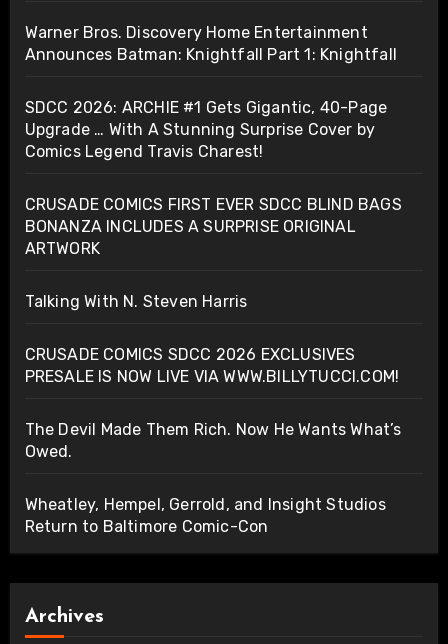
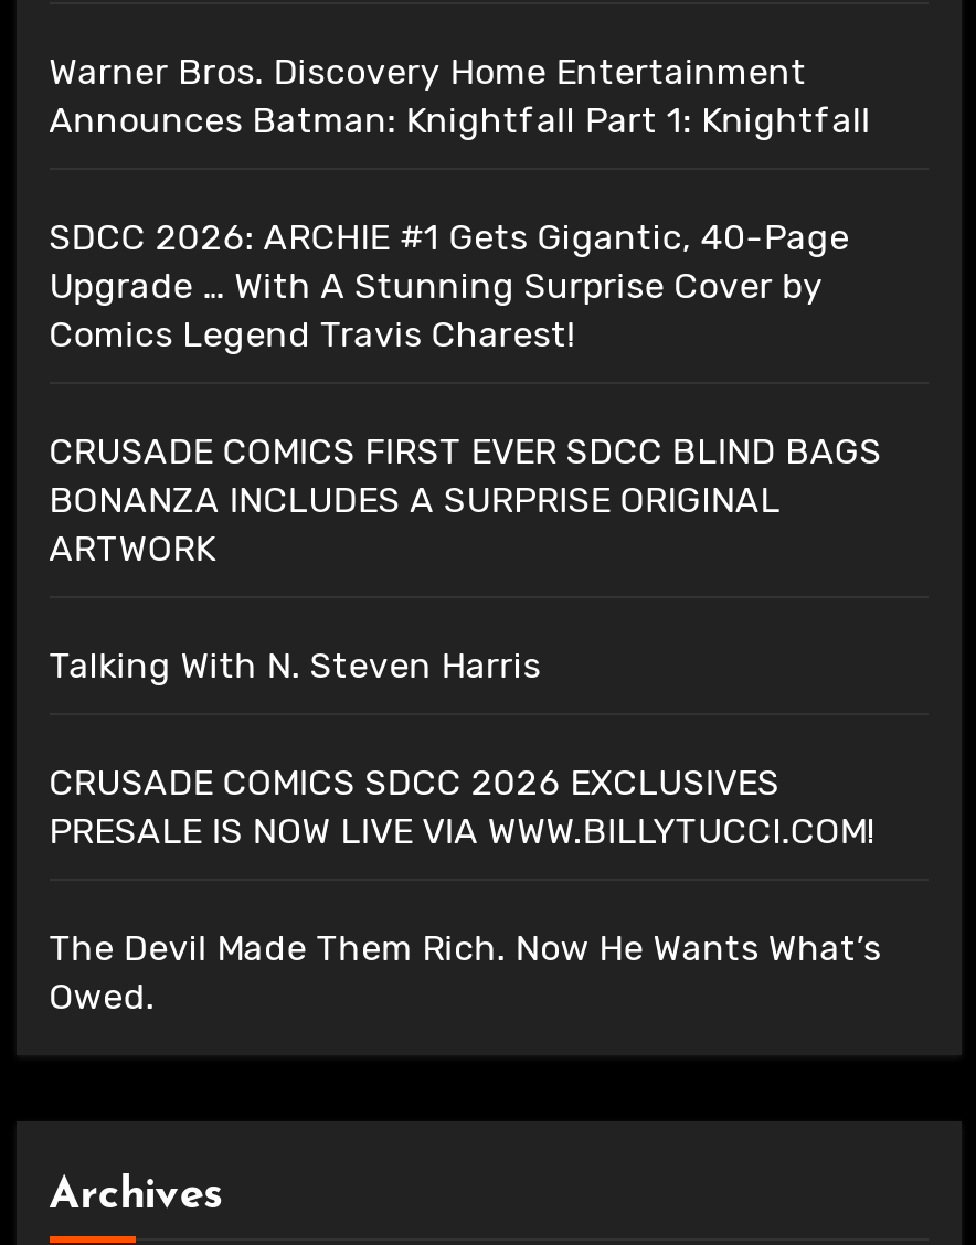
- Wheatley, Hempel, Gerrold, and Insight Studios
- Return to Baltimore Comic-Con
